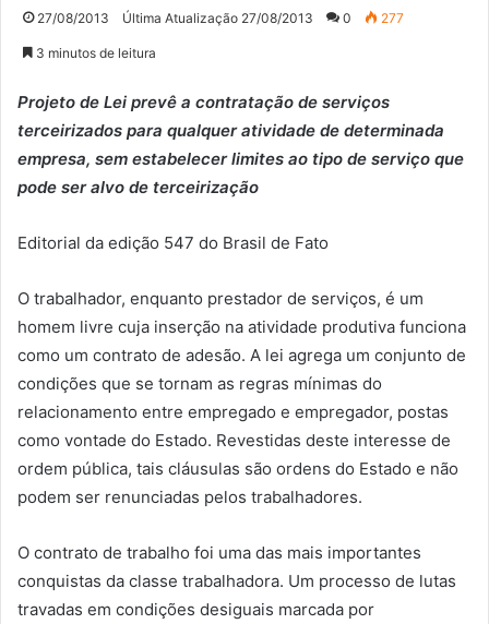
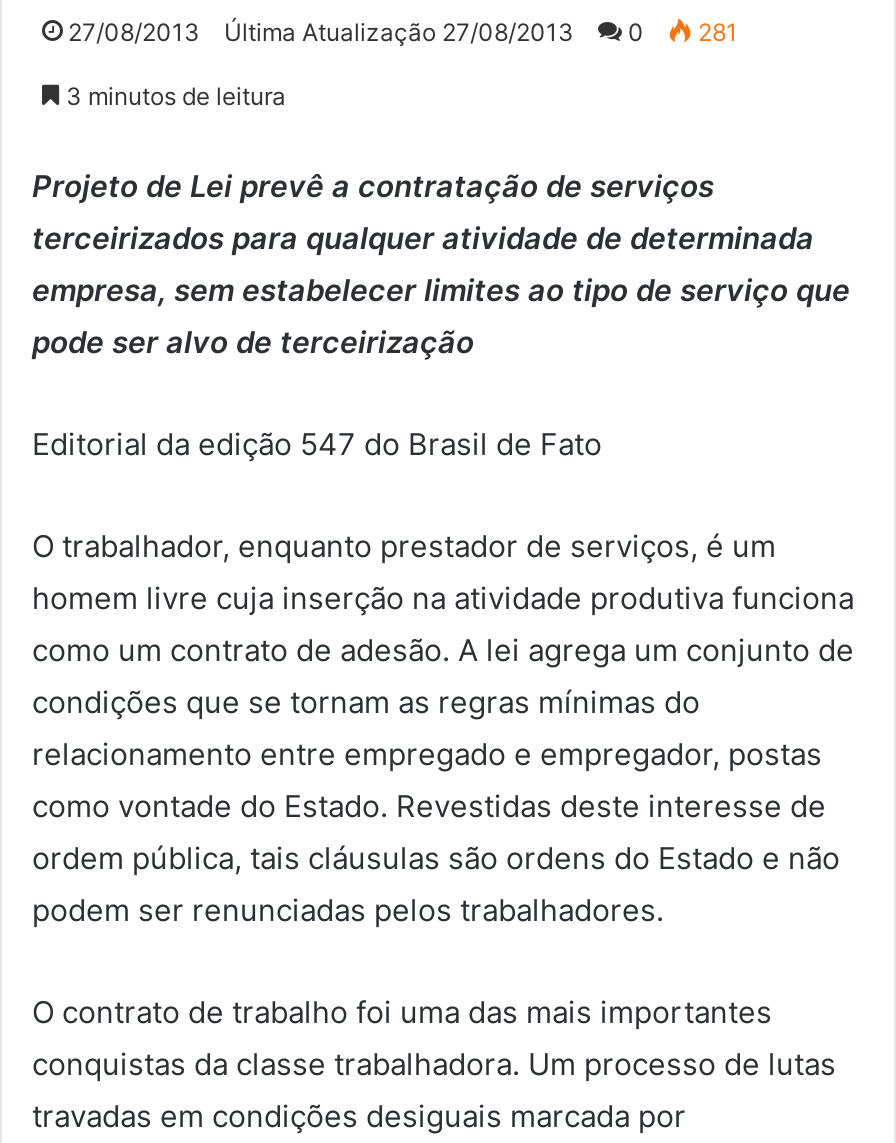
- 27/08/2013 Última Atualização 27/08/2013 0 277
+ 27/08/2013 Última Atualização 27/08/2013 0 281
